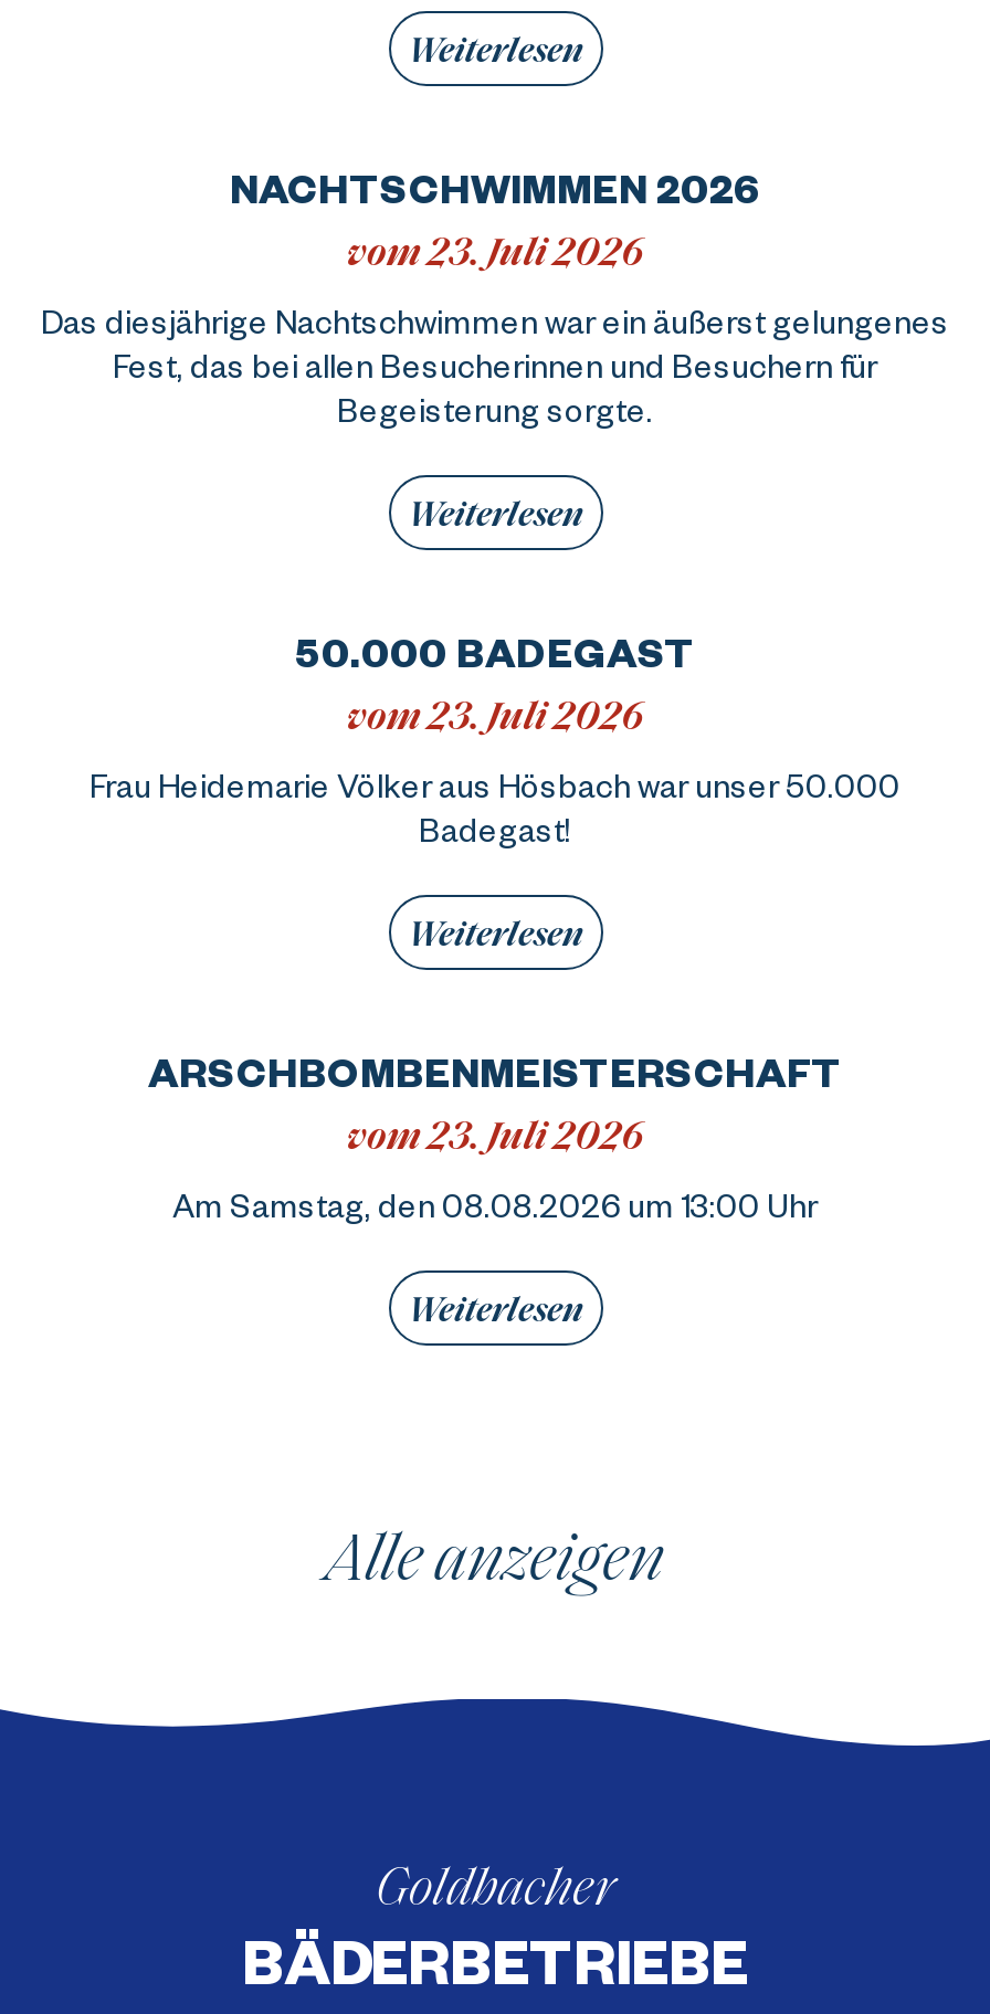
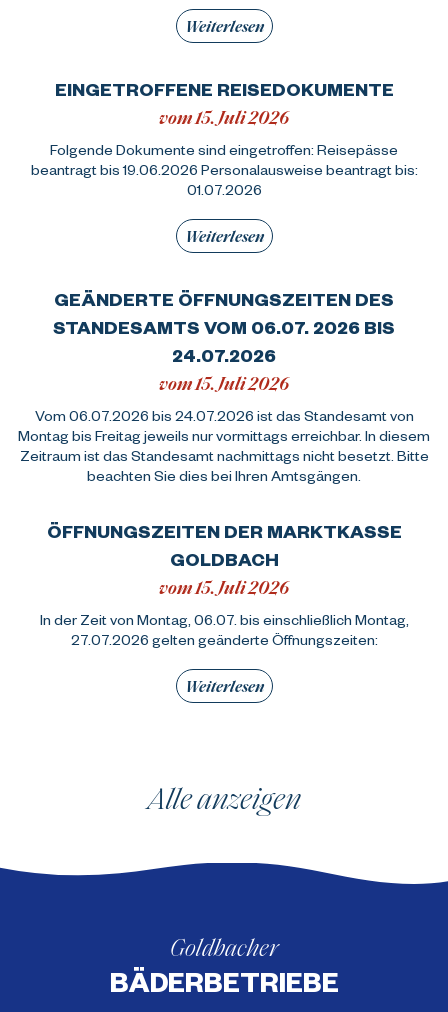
- NACHTSCHWIMMEN 2026
- vom 23. Juli 2026
+ EINGETROFFENE REISEDOKUMENTE
+ vom 15. Juli 2026

- Das diesjährige Nachtschwimmen war ein äußerst gelungenes
- Fest, das bei allen Besucherinnen und Besuchern für
- Begeisterung sorgte.
+ Folgende Dokumente sind eingetroffen: Reisepässe
+ beantragt bis 19.06.2026 Personalausweise beantragt bis:
+ 01.07.2026

- 50.000 BADEGAST
- vom 23. Juli 2026
- Frau Heidemarie Völker aus Hösbach war unser 50.000
- Badegast!
- Weiterlesen
- ARSCHBOMBENMEISTERSCHAFT
- vom 23. Juli 2026
- Am Samstag, den 08.08.2026 um 13:00 Uhr
+ GEÄNDERTE ÖFFNUNGSZEITEN DES
+ STANDESAMTS VOM 06.07. 2026 BIS
+ 24.07.2026
+ vom 15. Juli 2026
+ Vom 06.07.2026 bis 24.07.2026 ist das Standesamt von
+ Montag bis Freitag jeweils nur vormittags erreichbar. In diesem
+ Zeitraum ist das Standesamt nachmittags nicht besetzt. Bitte
+ beachten Sie dies bei Ihren Amtsgängen.
+ ÖFFNUNGSZEITEN DER MARKTKASSE
+ GOLDBACH
+ vom 15. Juli 2026
+ In der Zeit von Montag, 06.07. bis einschließlich Montag,
+ 27.07.2026 gelten geänderte Öffnungszeiten:
